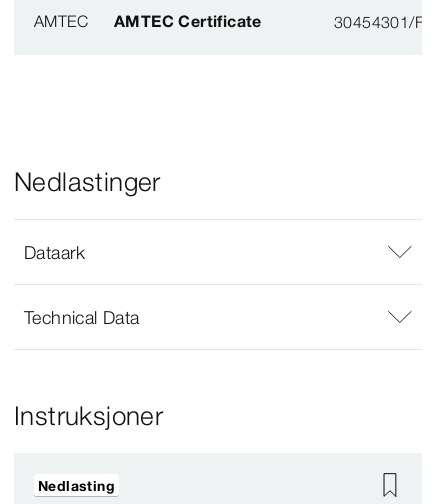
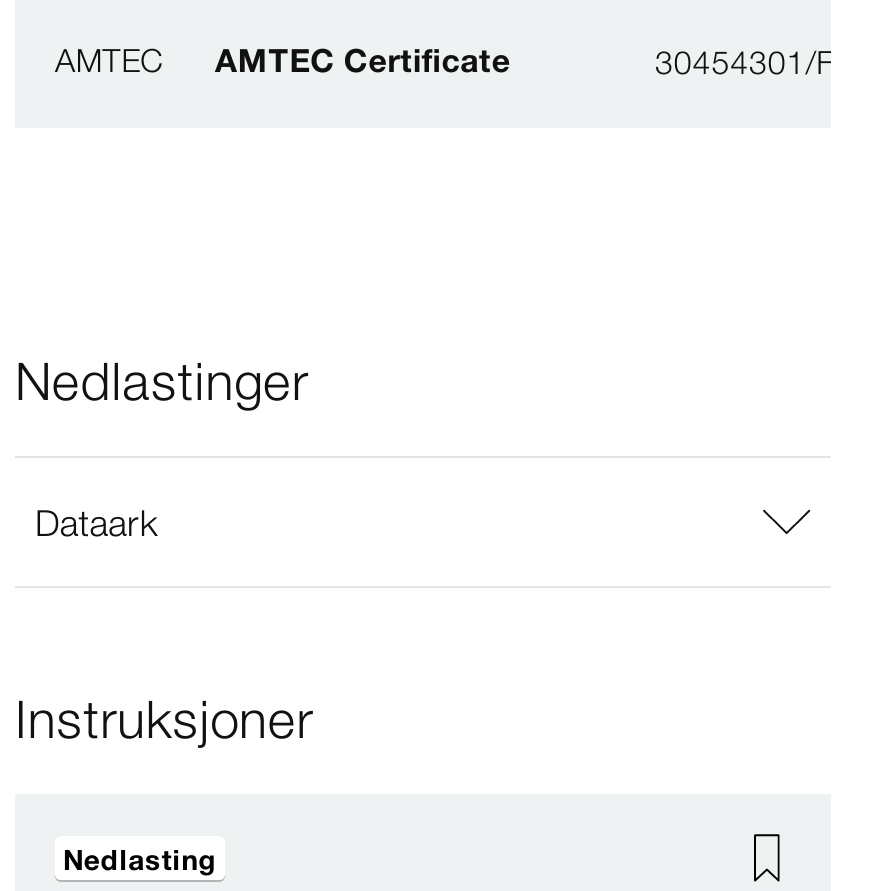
- Technical Data
